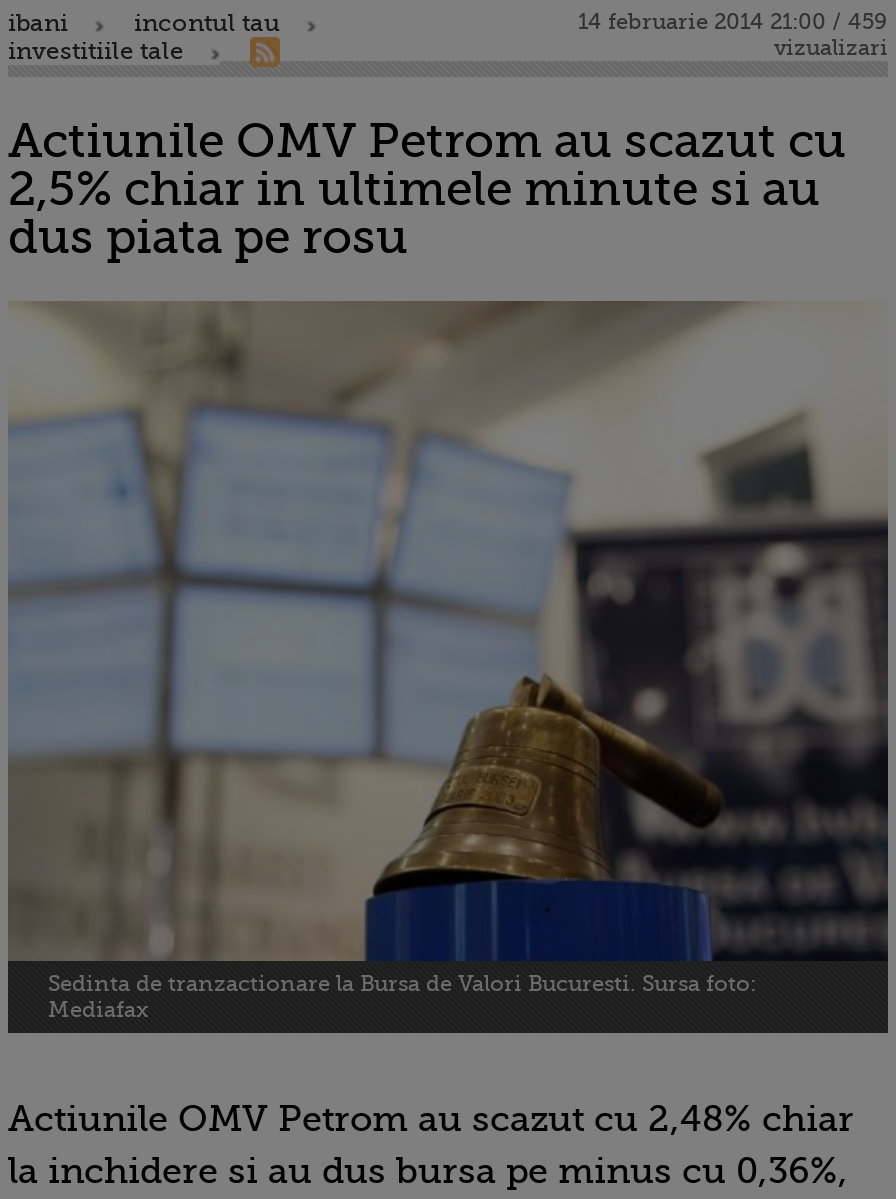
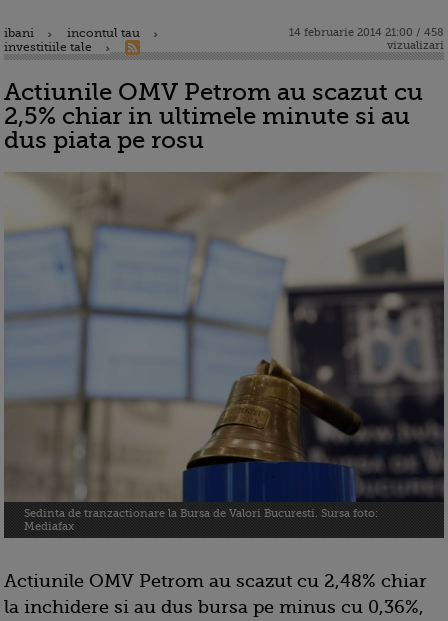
- 14 februarie 2014 21:00 / 459
+ 14 februarie 2014 21:00 / 458
